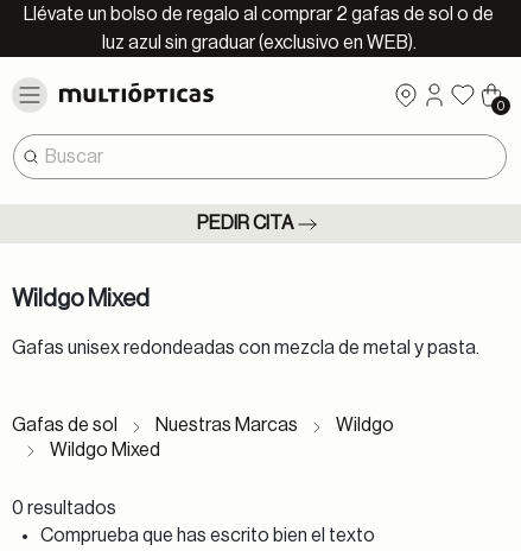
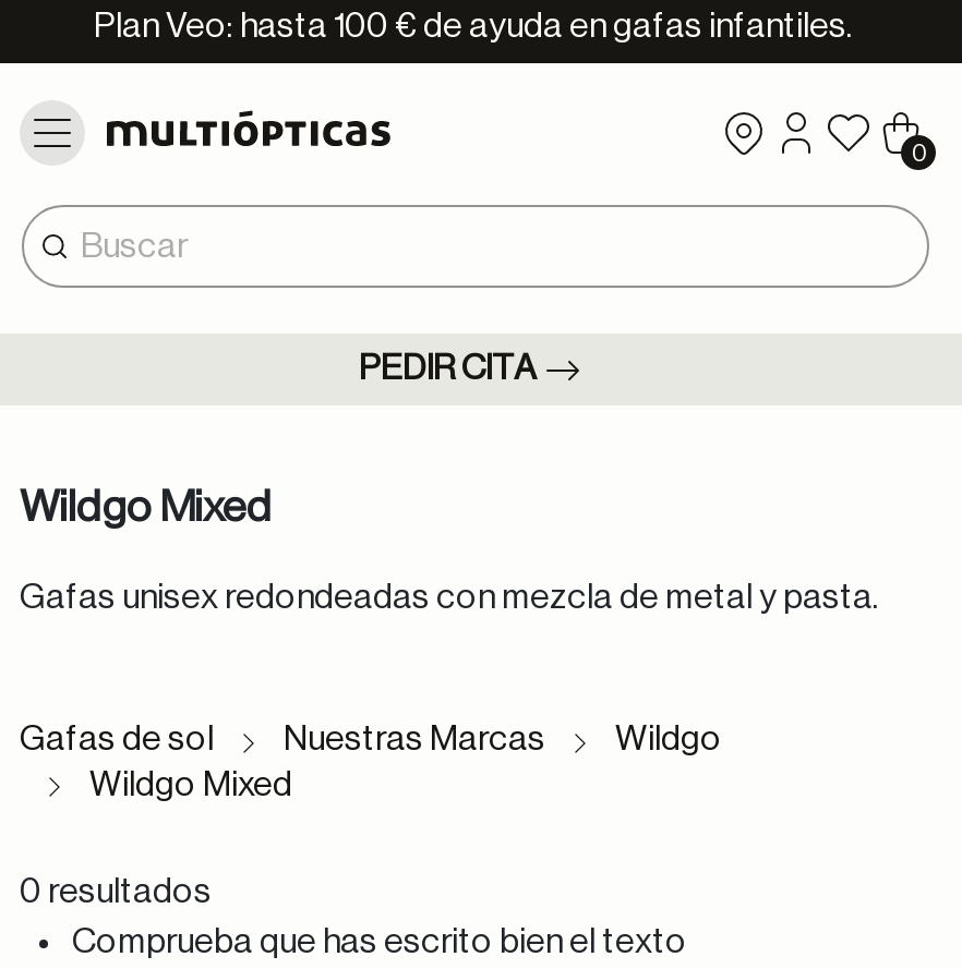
- Llévate un bolso de regalo al comprar 2 gafas de sol o de
- luz azul sin graduar (exclusivo en WEB).
+ Plan Veo: hasta 100 € de ayuda en gafas infantiles.
